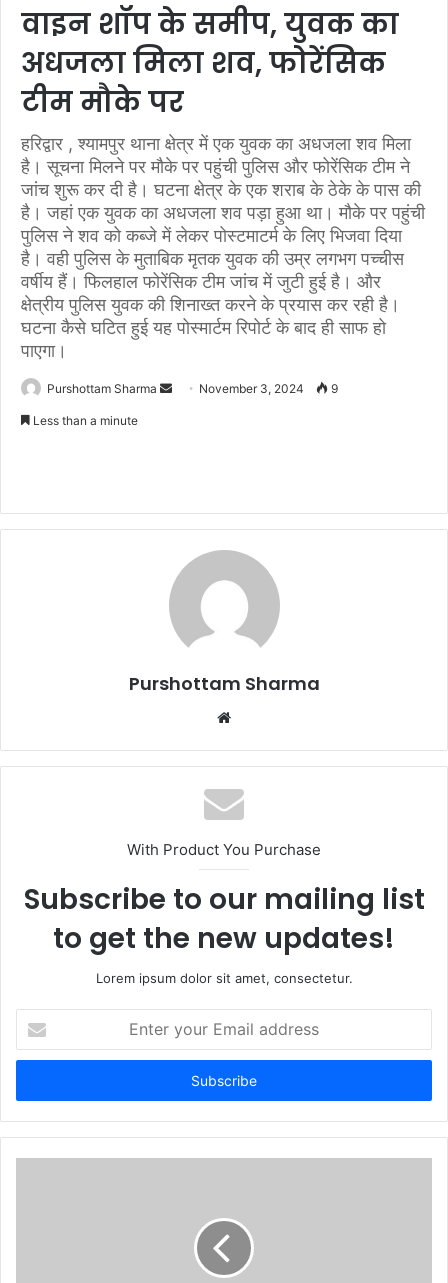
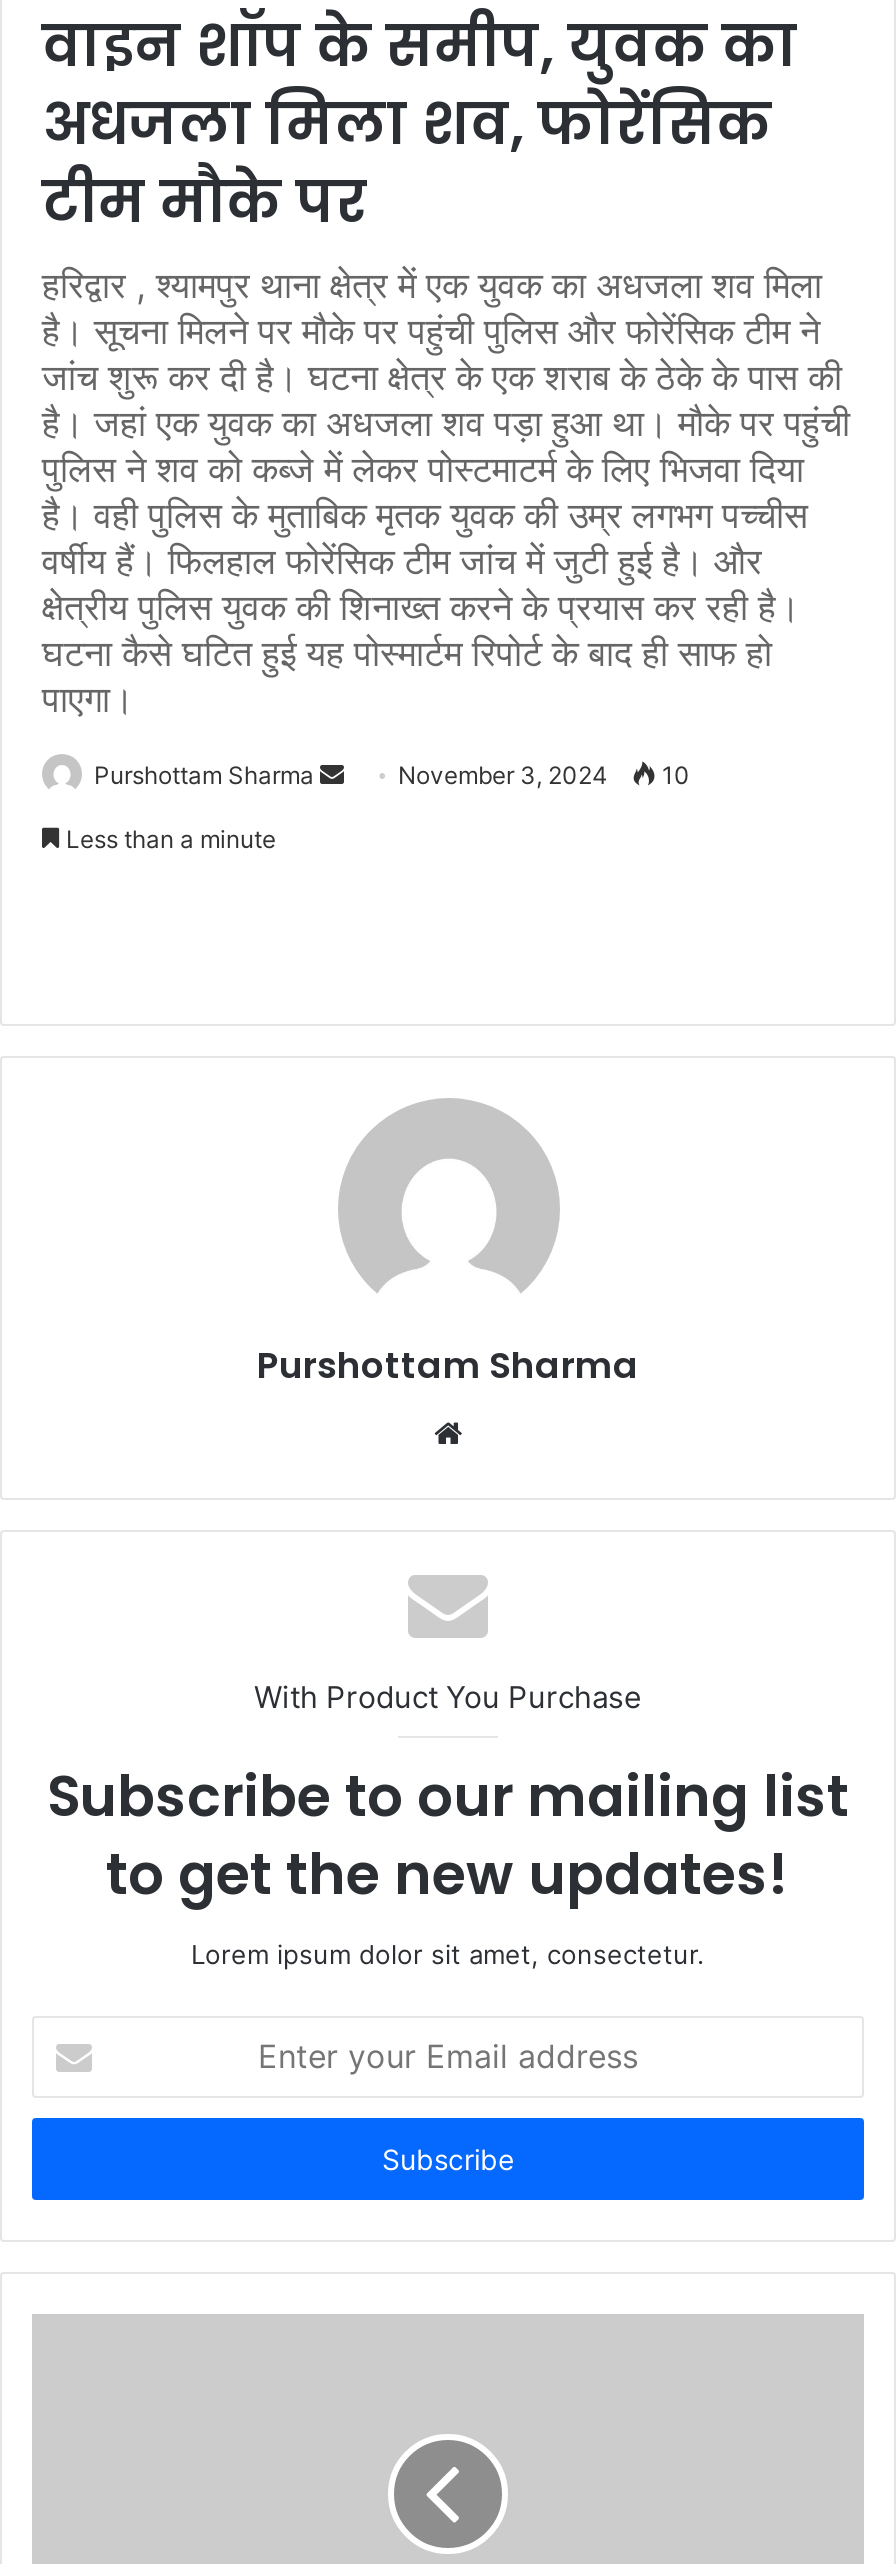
- 9
+ 10
